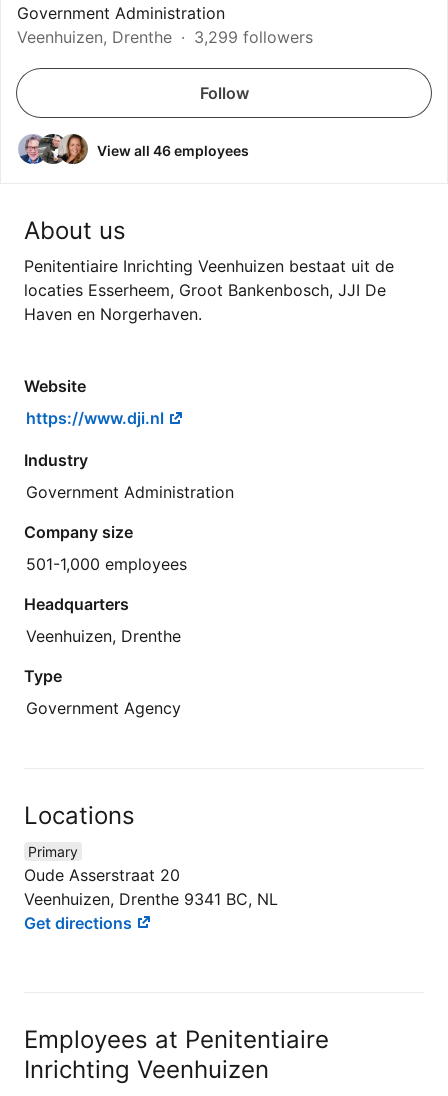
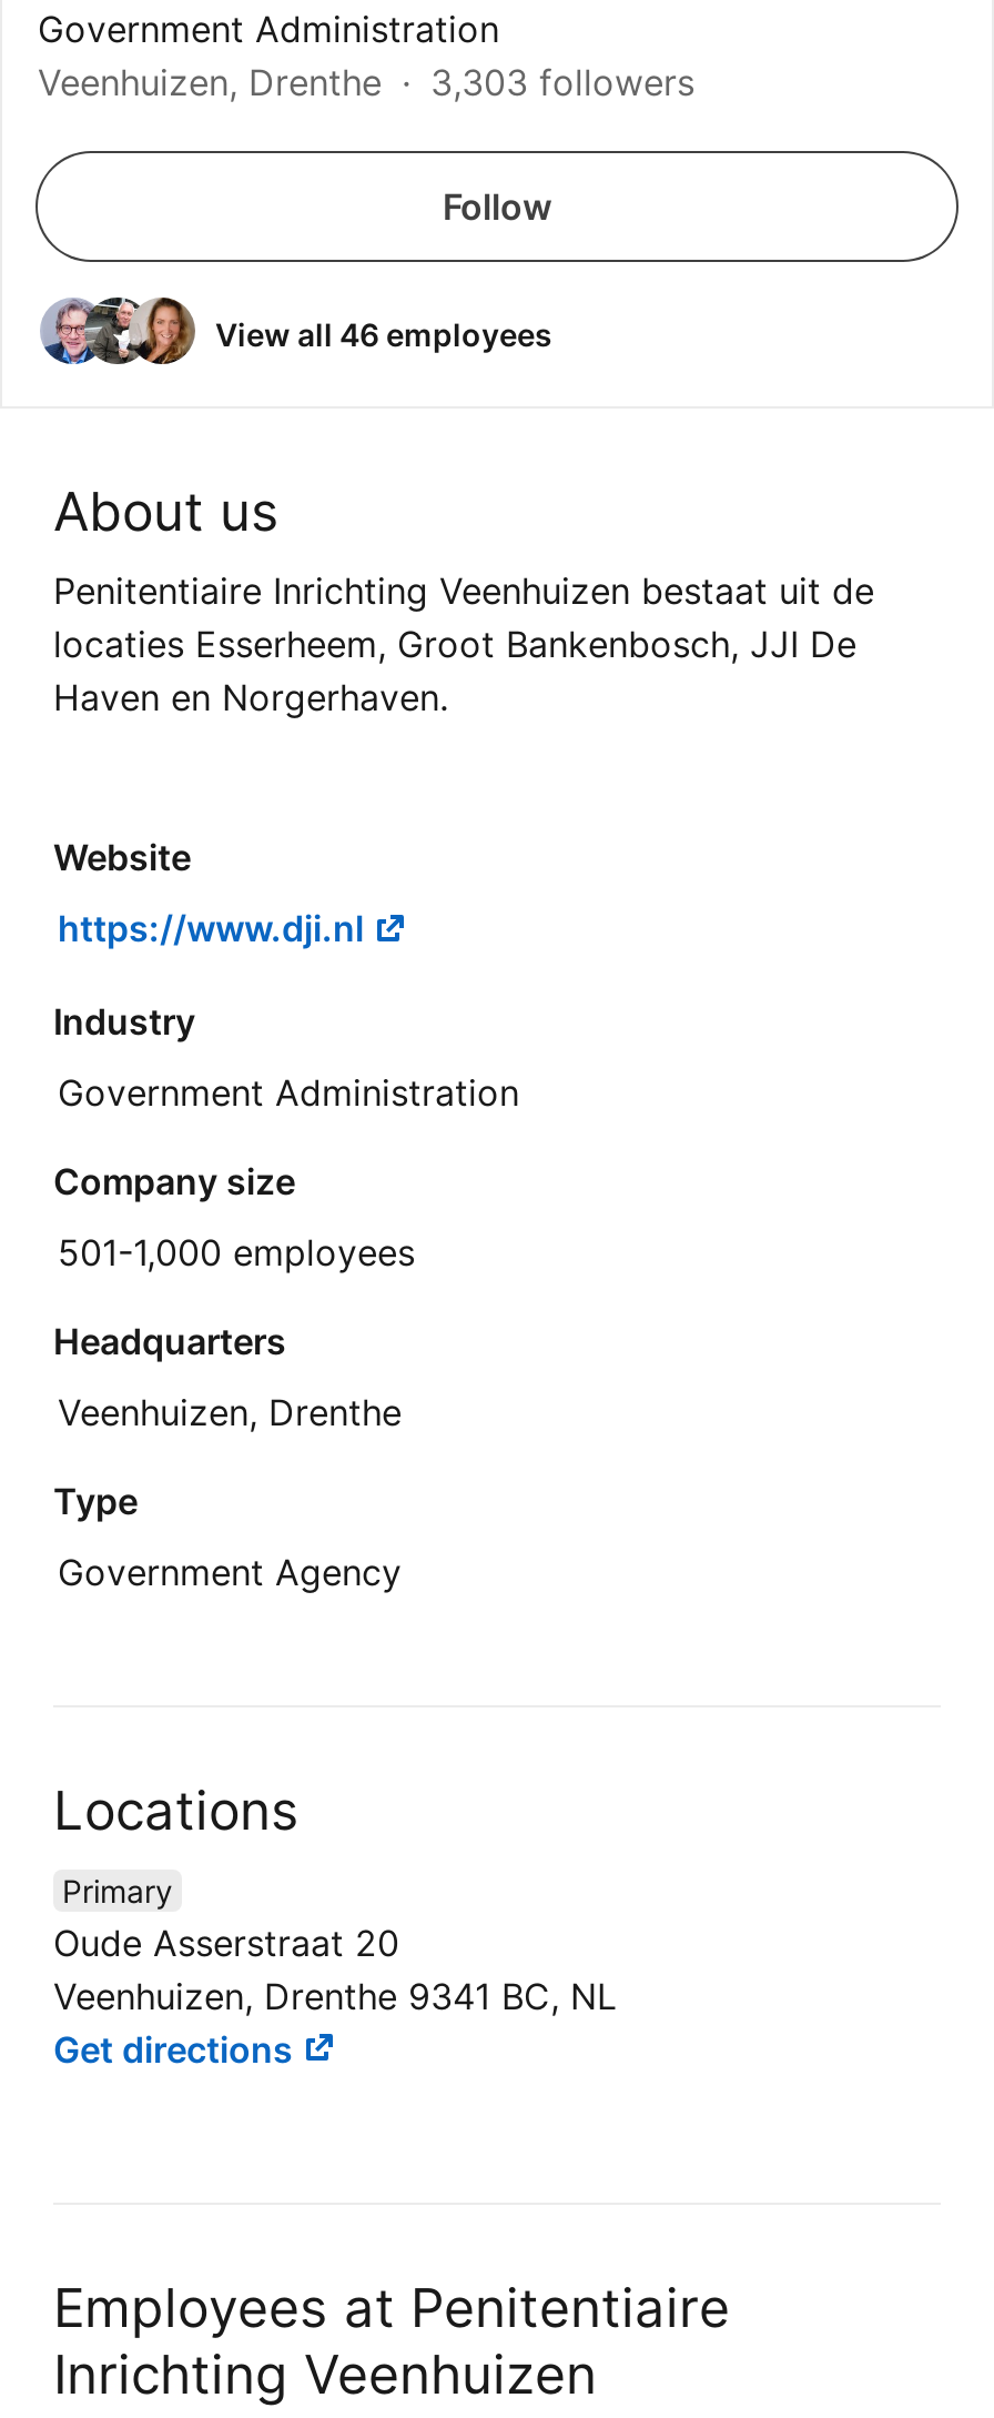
- Veenhuizen, Drenthe 3,299 followers
+ Veenhuizen, Drenthe 3,303 followers
